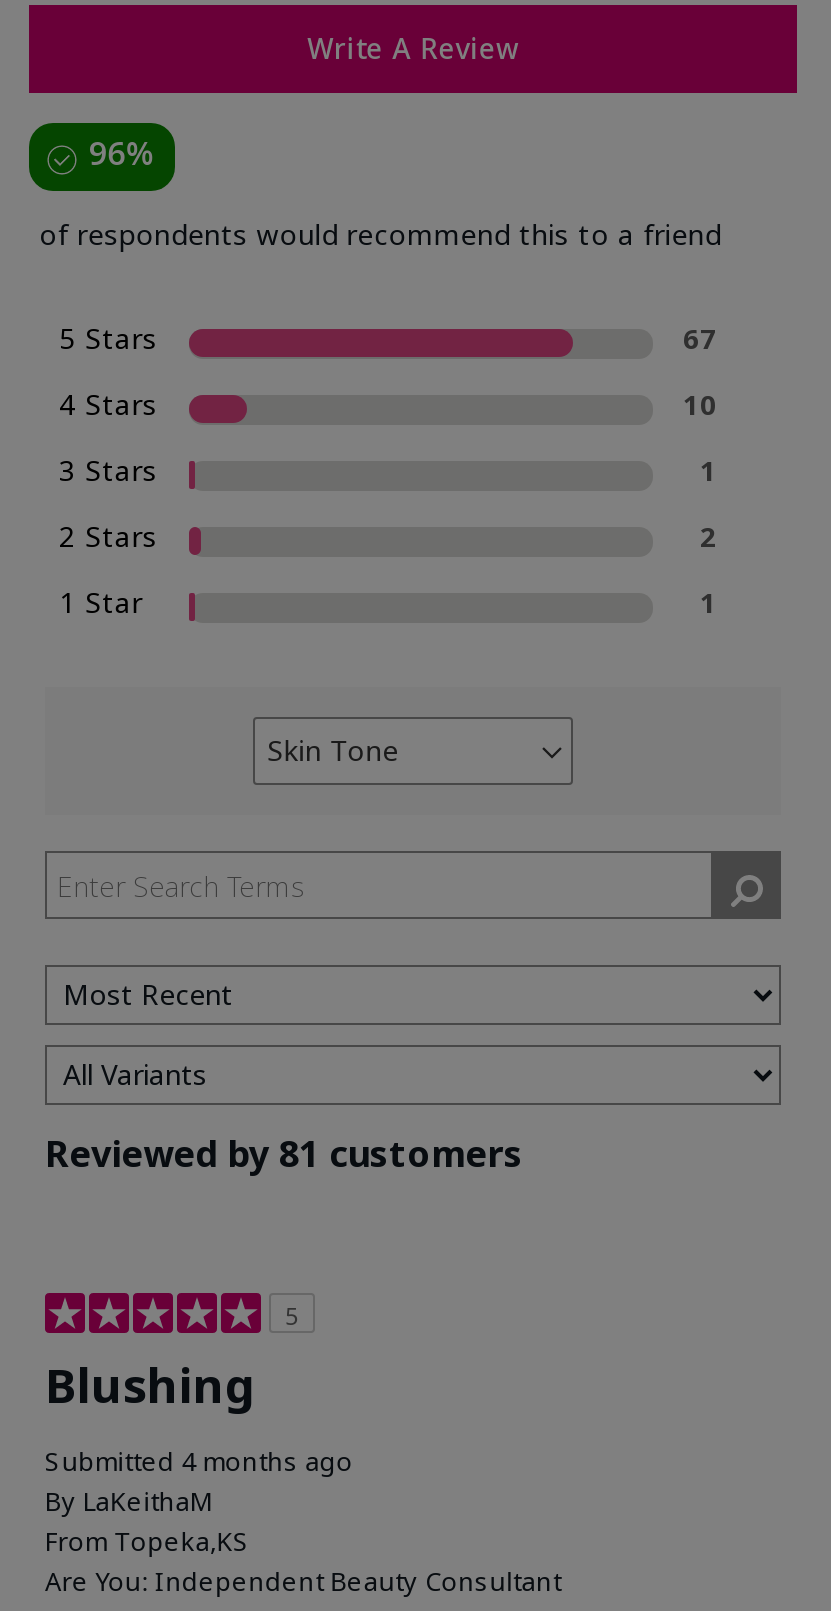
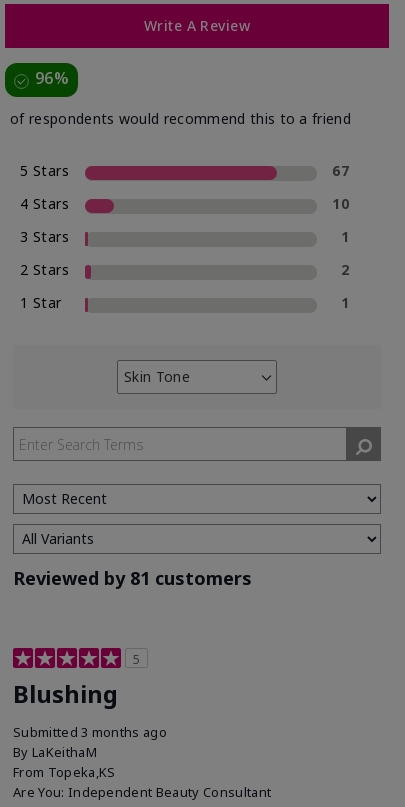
- Submitted 4 months ago
+ Submitted 3 months ago
